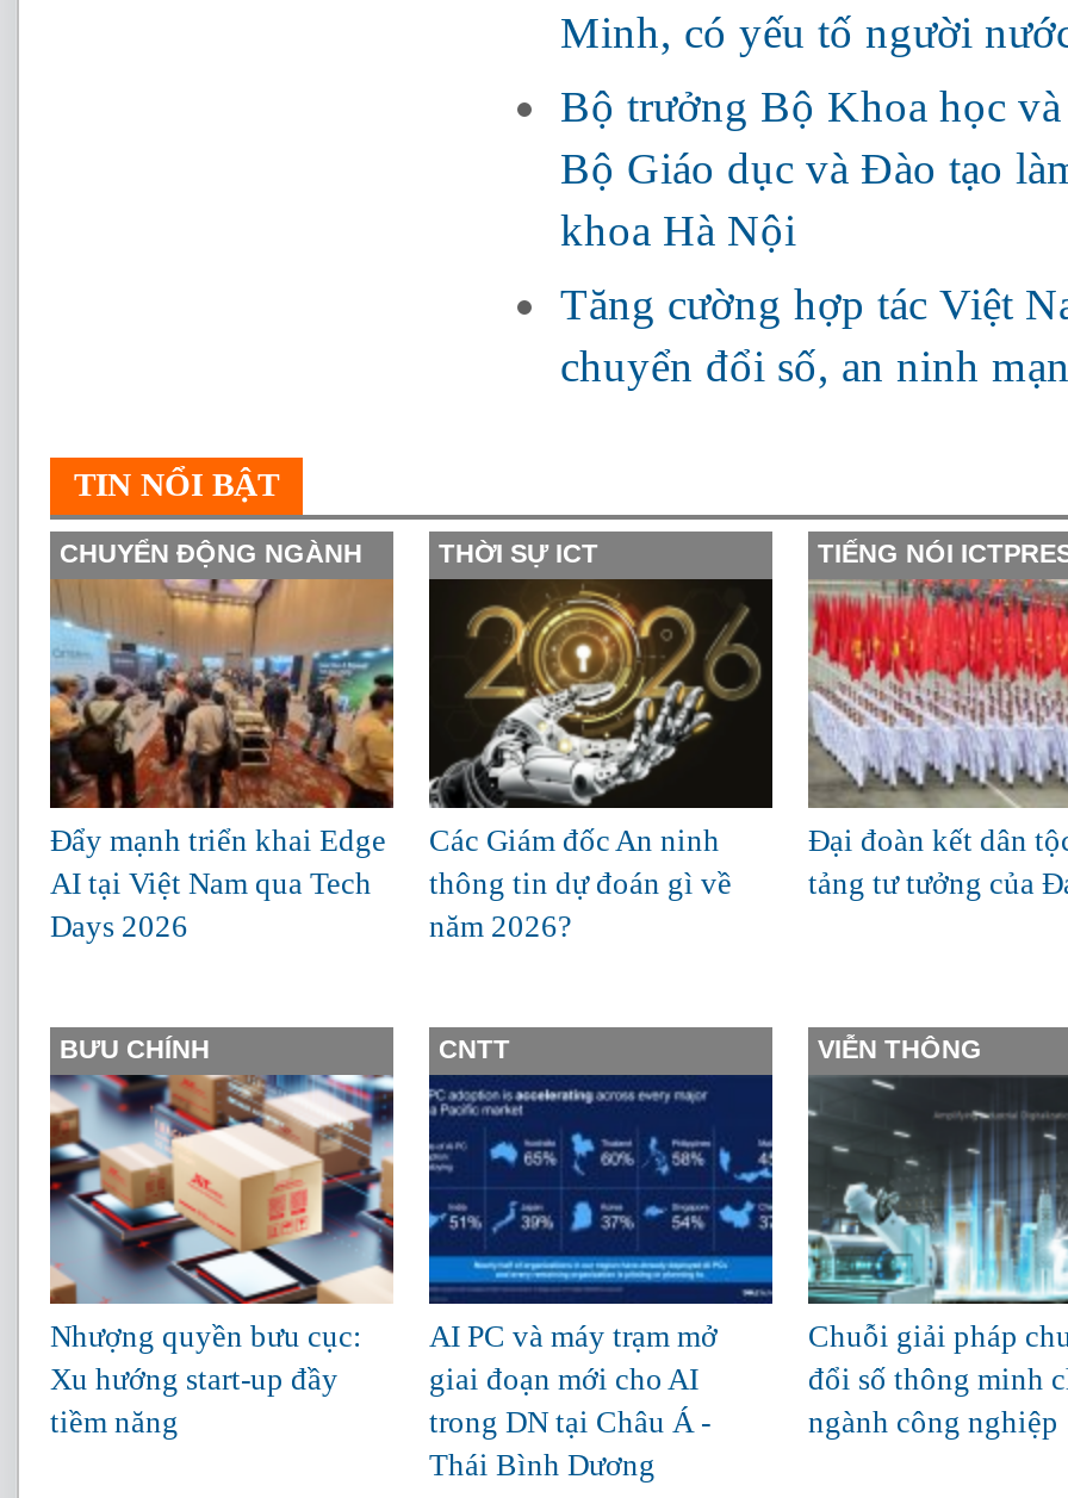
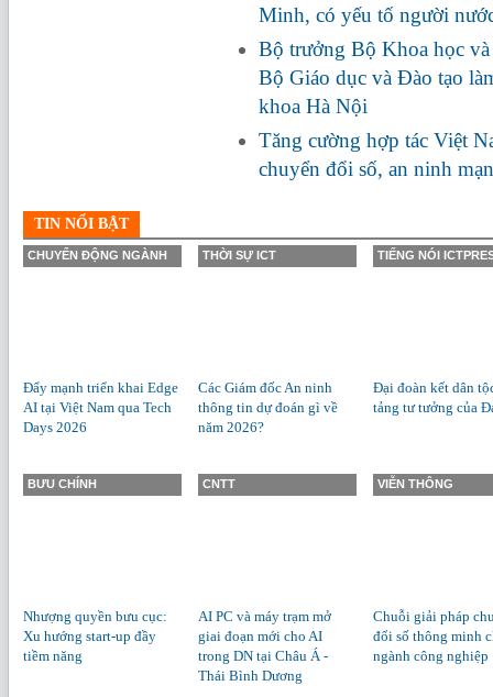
- [image]

- [image]

- [image]

- [image]

- [image]

- [image]
